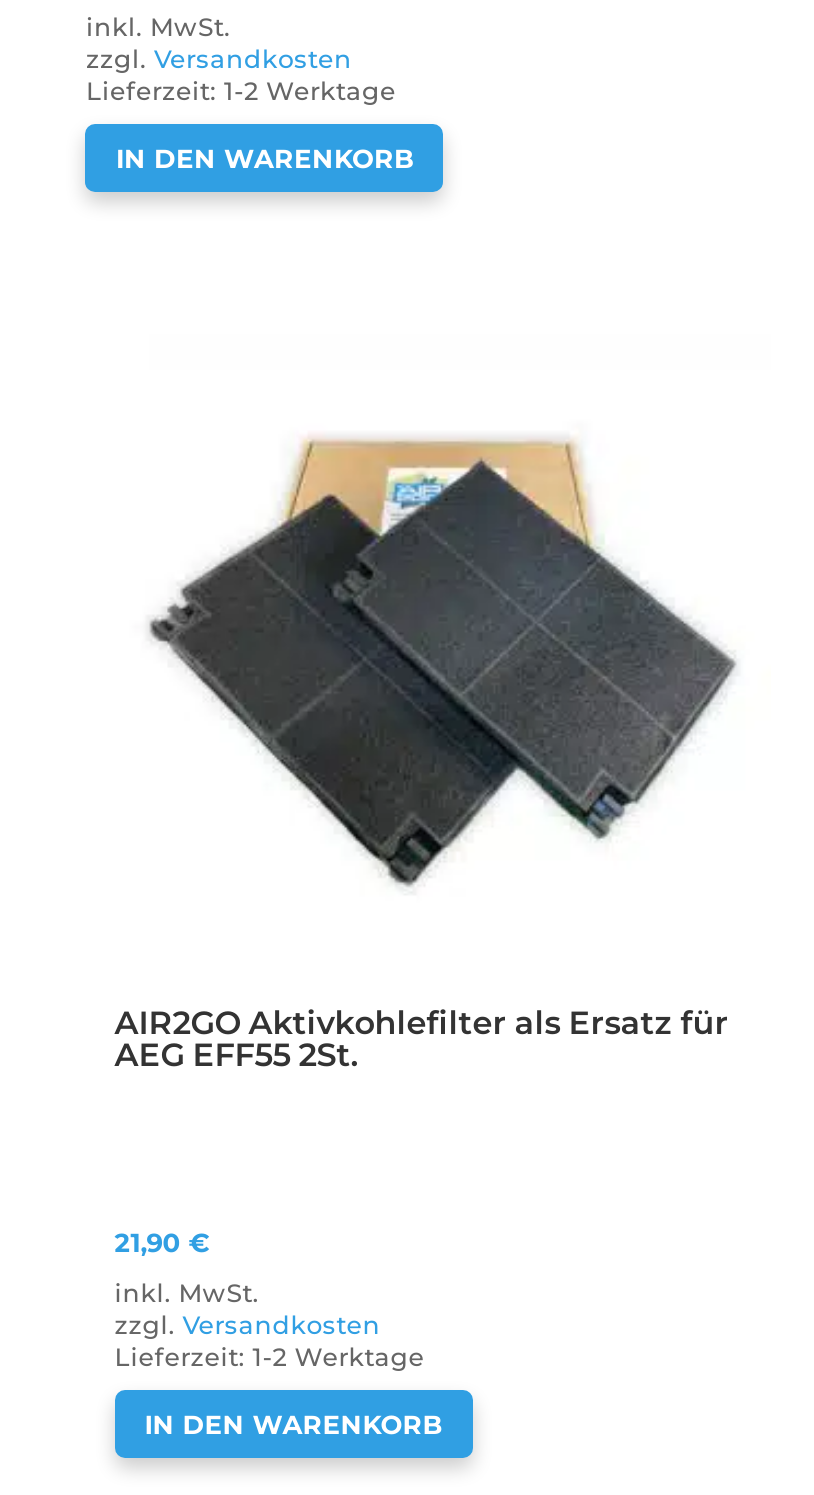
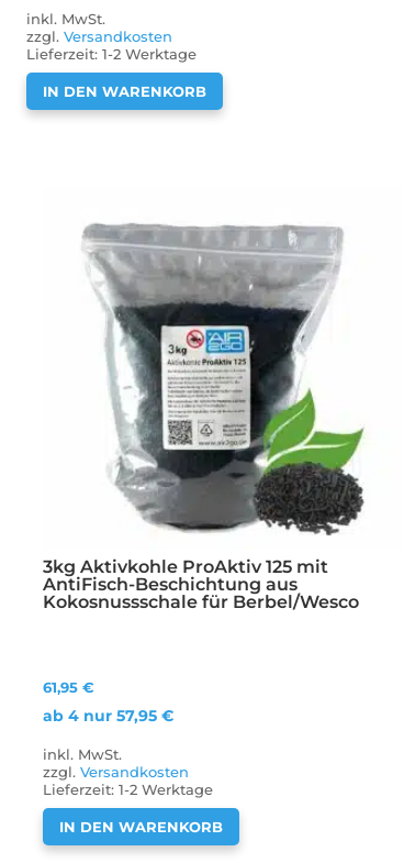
- [image]
+ [image]

- AIR2GO Aktivkohlefilter als Ersatz für
- AEG EFF55 2St.
+ 3kg Aktivkohle ProAktiv 125 mit
+ AntiFisch-Beschichtung aus
+ Kokosnussschale für Berbel/Wesco

- 21,90 €
+ 61,95 €
+ ab 4 nur 57,95 €
